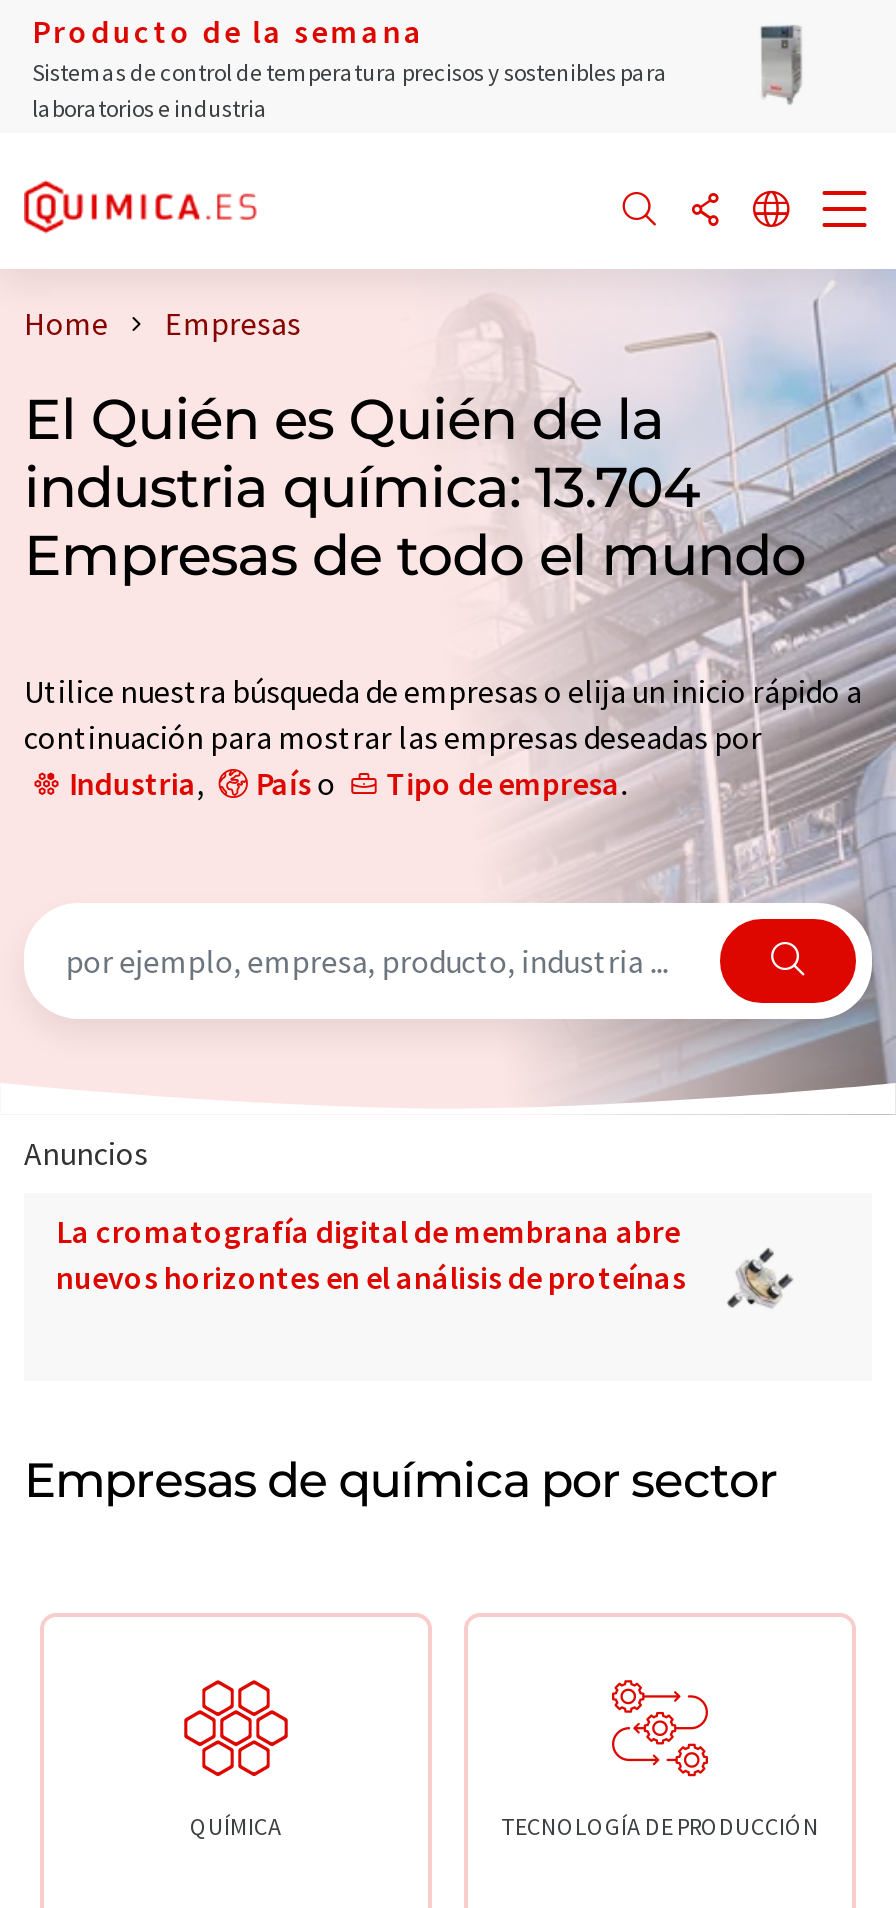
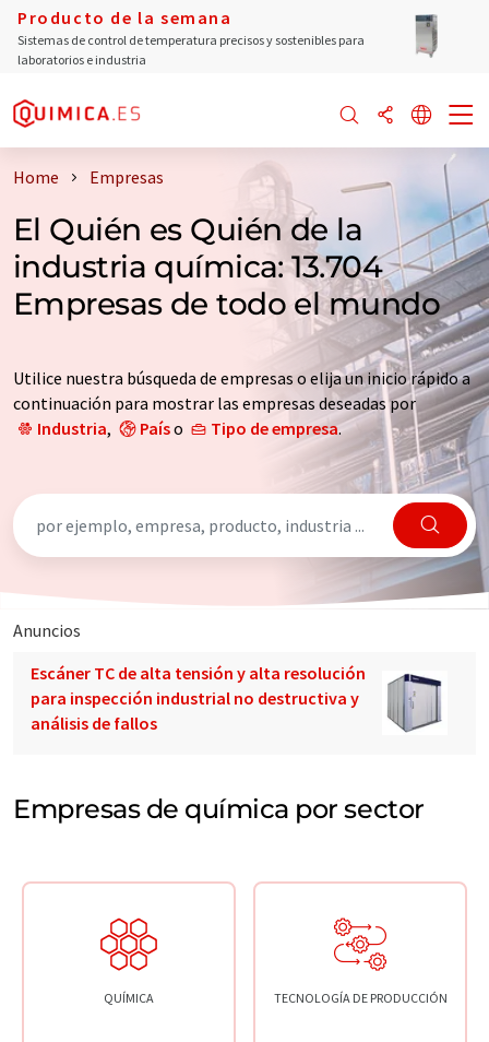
- [image]
- La cromatografía digital de membrana abre
- nuevos horizontes en el análisis de proteínas
+ [image]
+ Escáner TC de alta tensión y alta resolución
+ para inspección industrial no destructiva y
+ análisis de fallos
